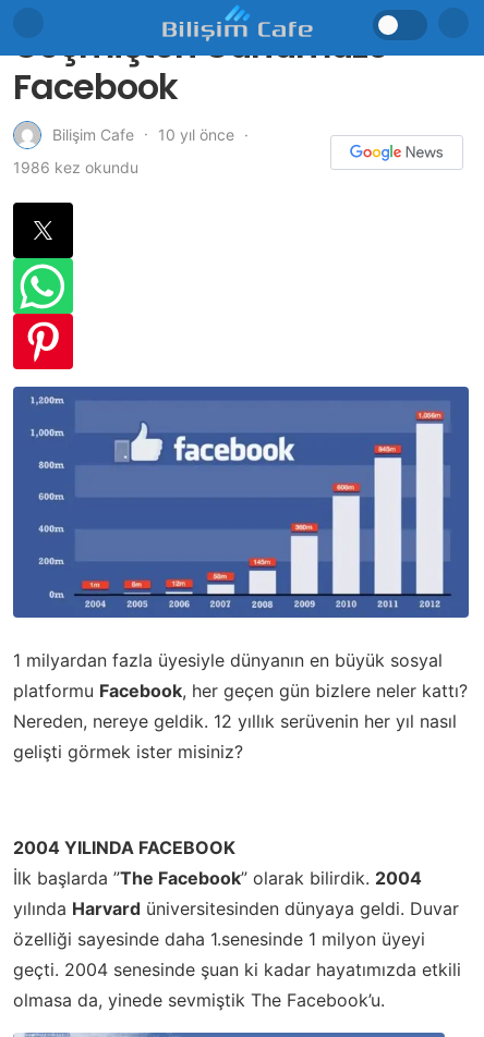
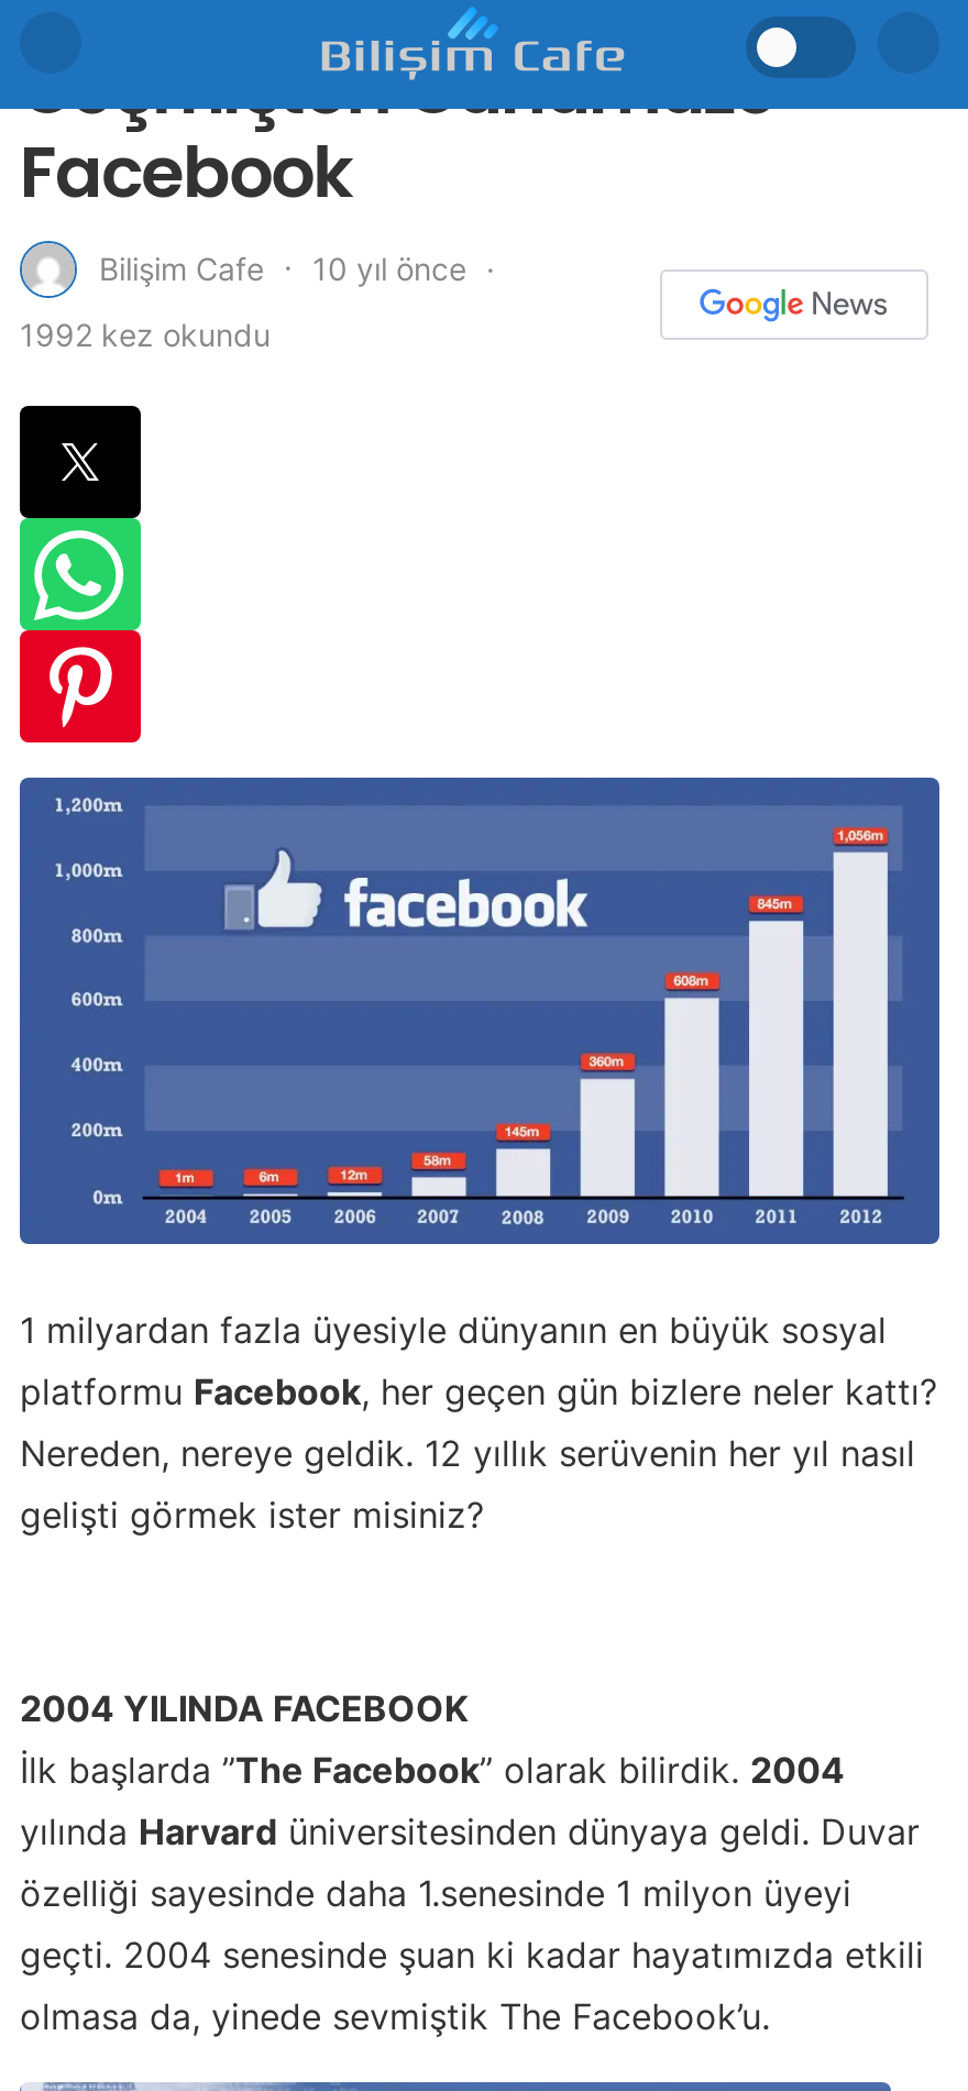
- 1986 kez okundu
+ 1992 kez okundu
